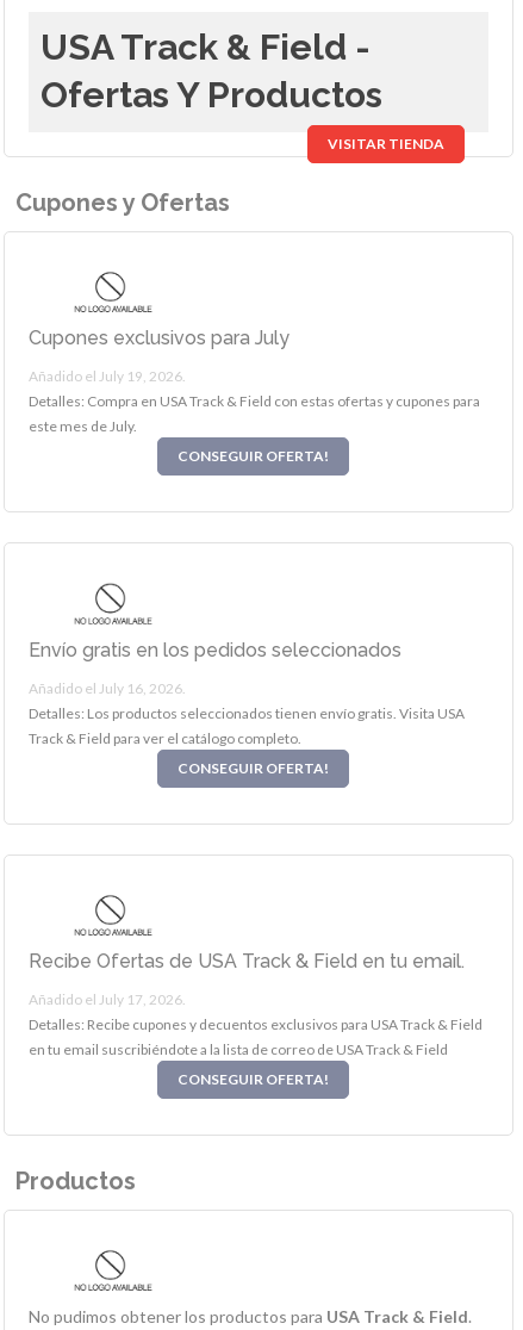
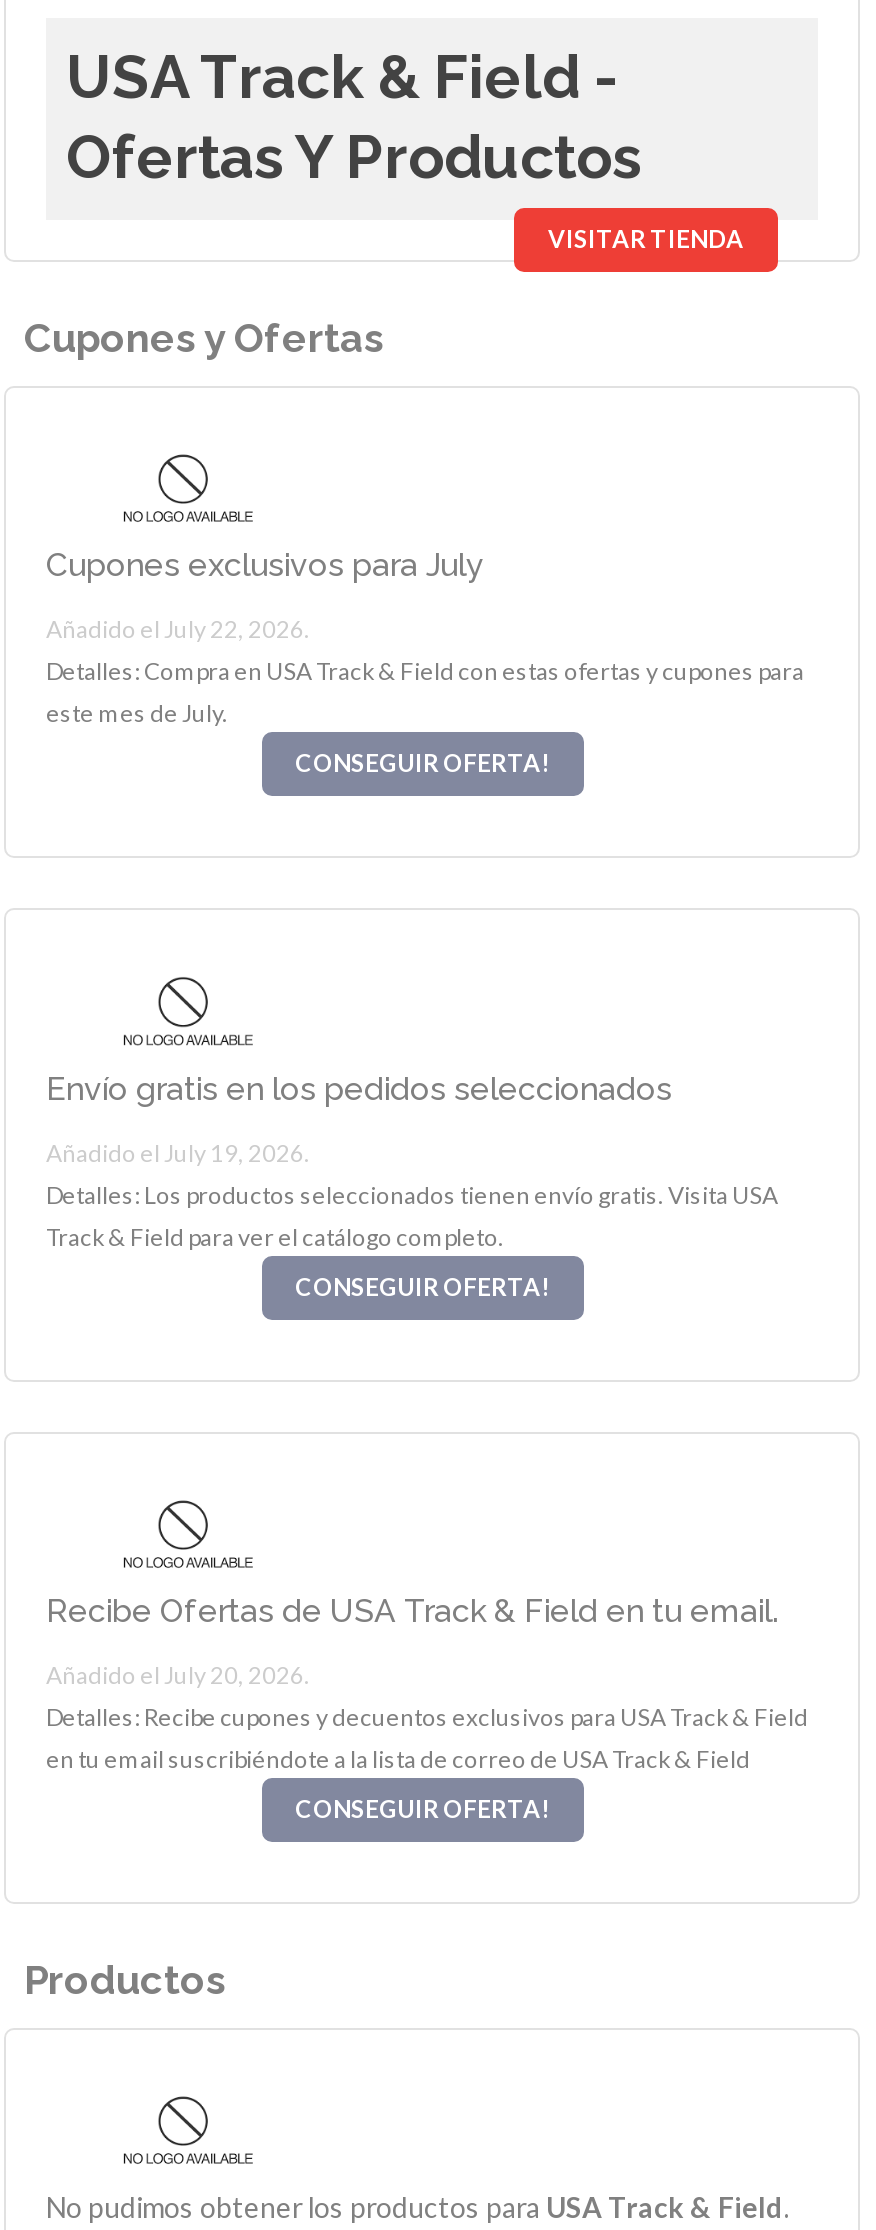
+ Añadido el July 22, 2026.

moved down: Añadido el July 19, 2026.

- Añadido el July 16, 2026.

- Añadido el July 17, 2026.
+ Añadido el July 20, 2026.
